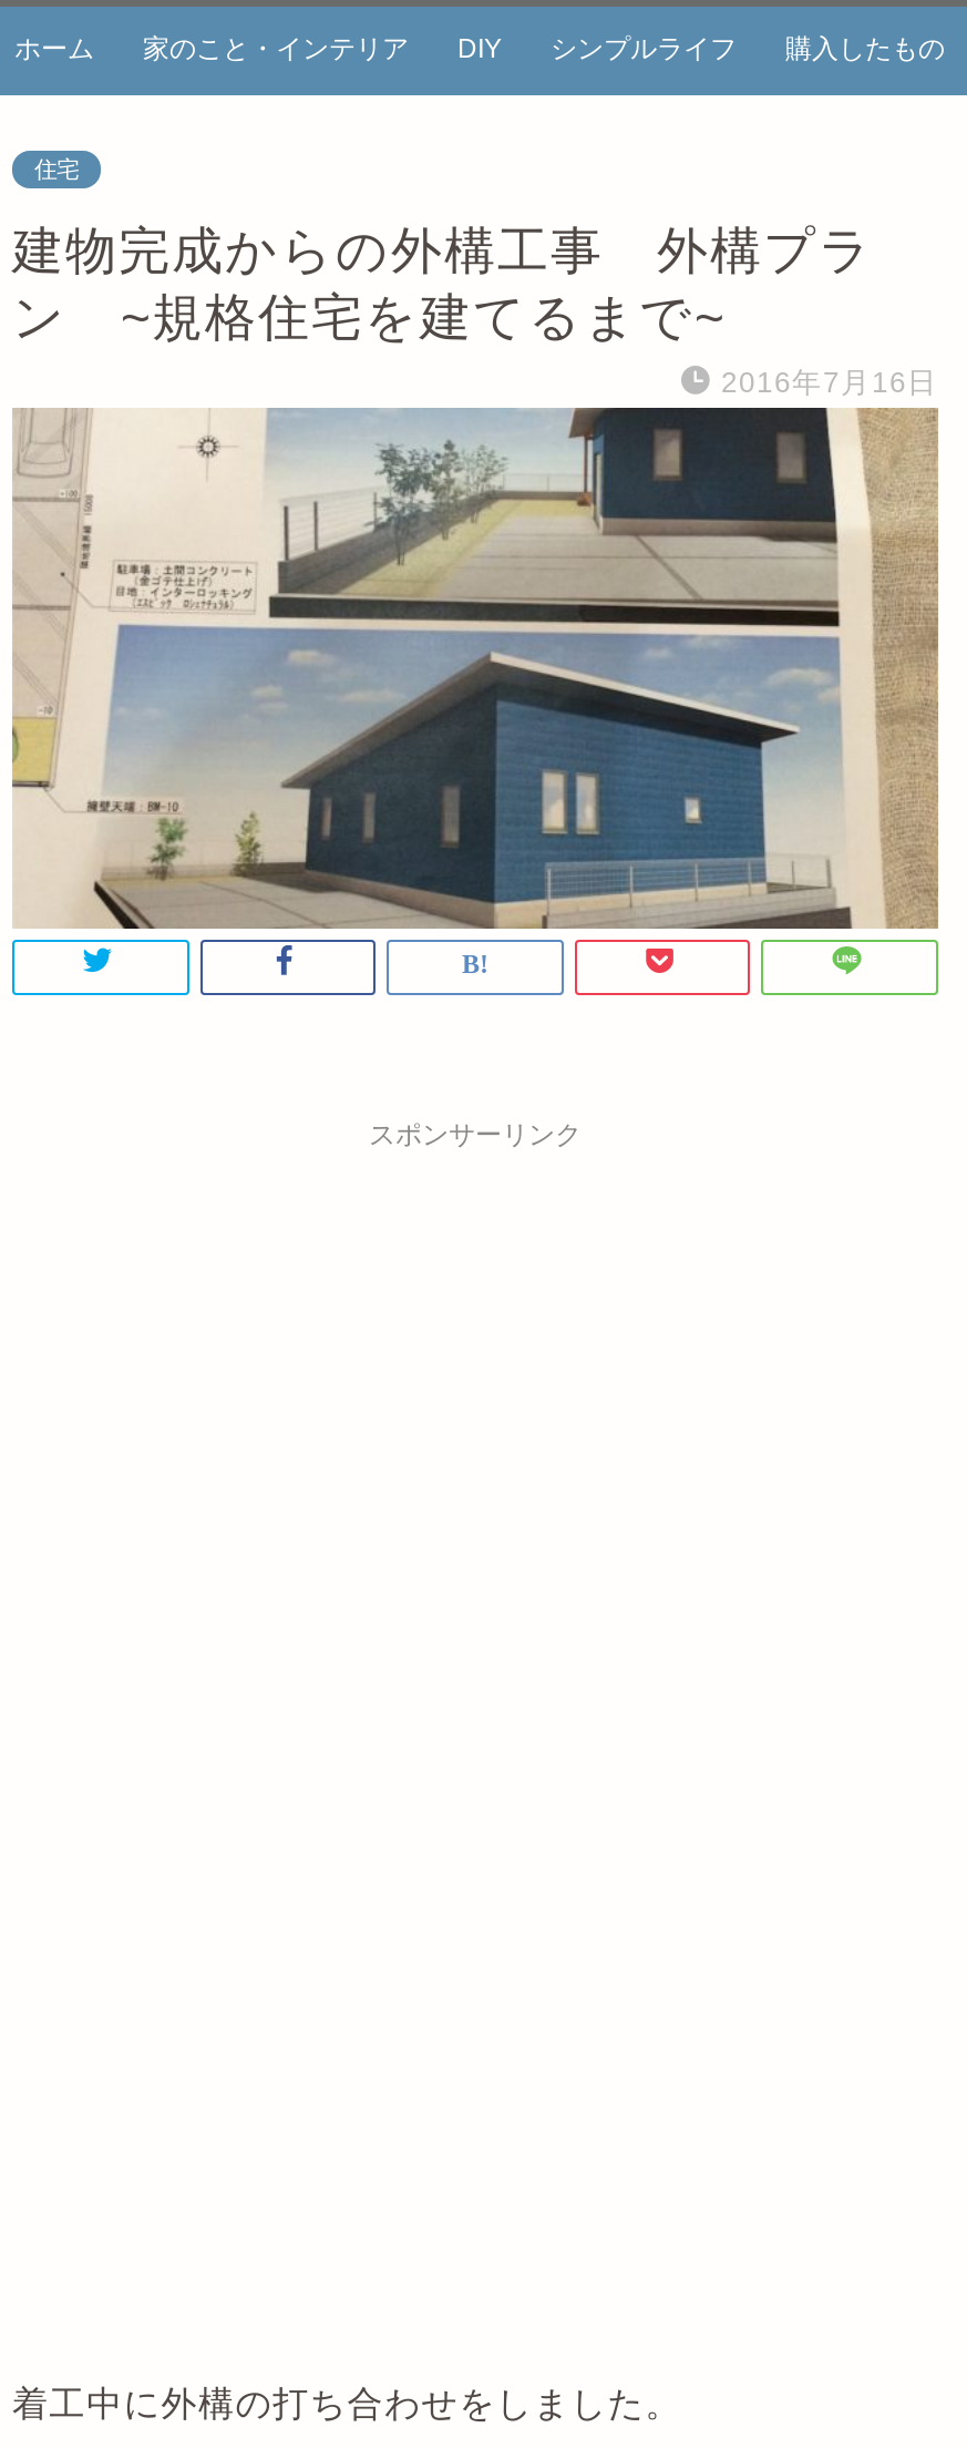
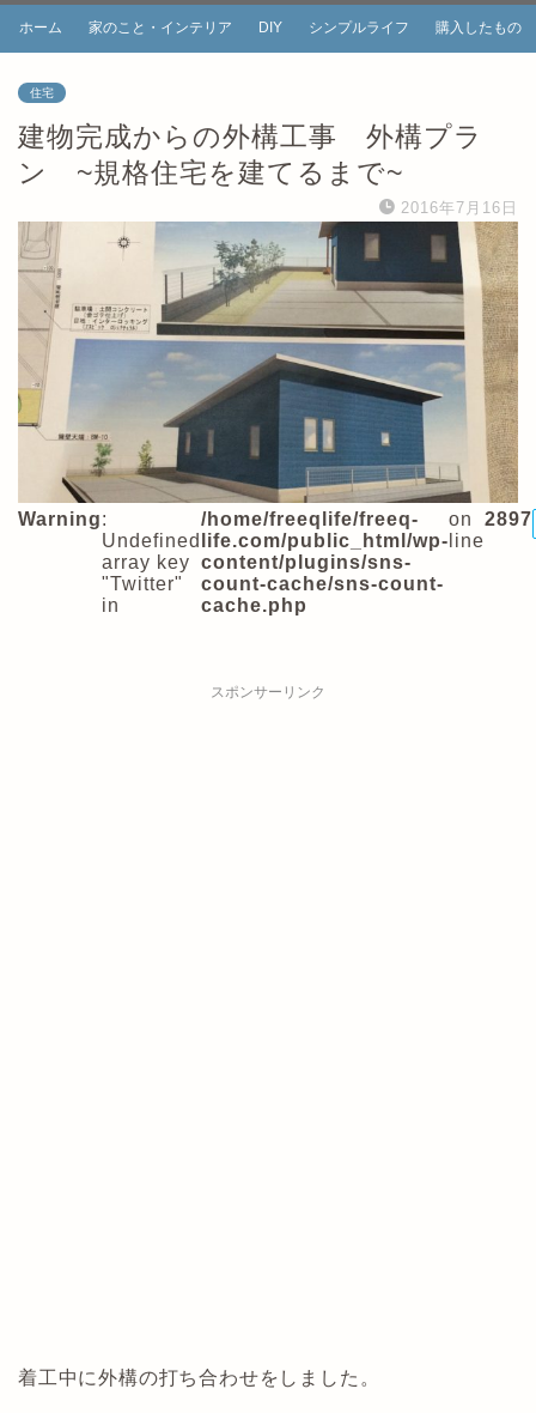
+ Warning:
+ Undefined
+ array key
+ "Twitter"
+ in

+ /home/freeqlife/freeq-
+ life.com/public_html/wp-
+ content/plugins/sns-
+ count-cache/sns-count-
+ cache.php

+ on
+ line

+ 2897
